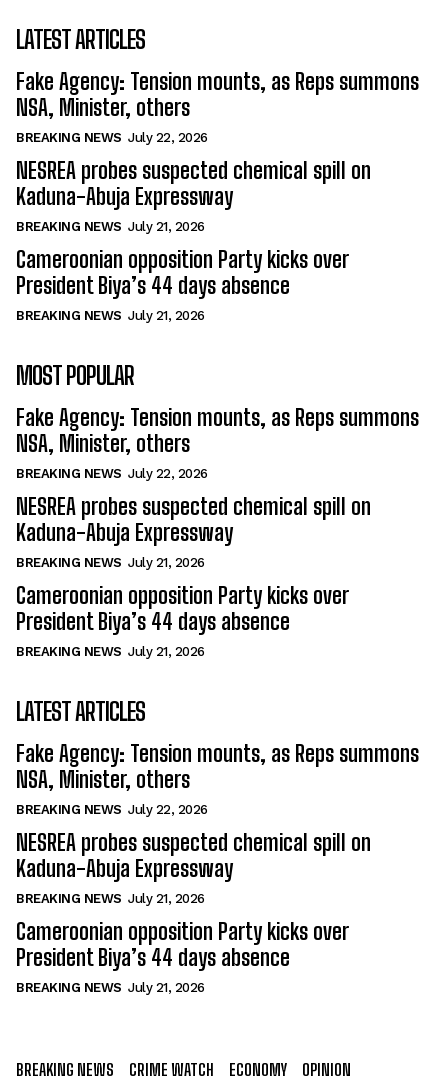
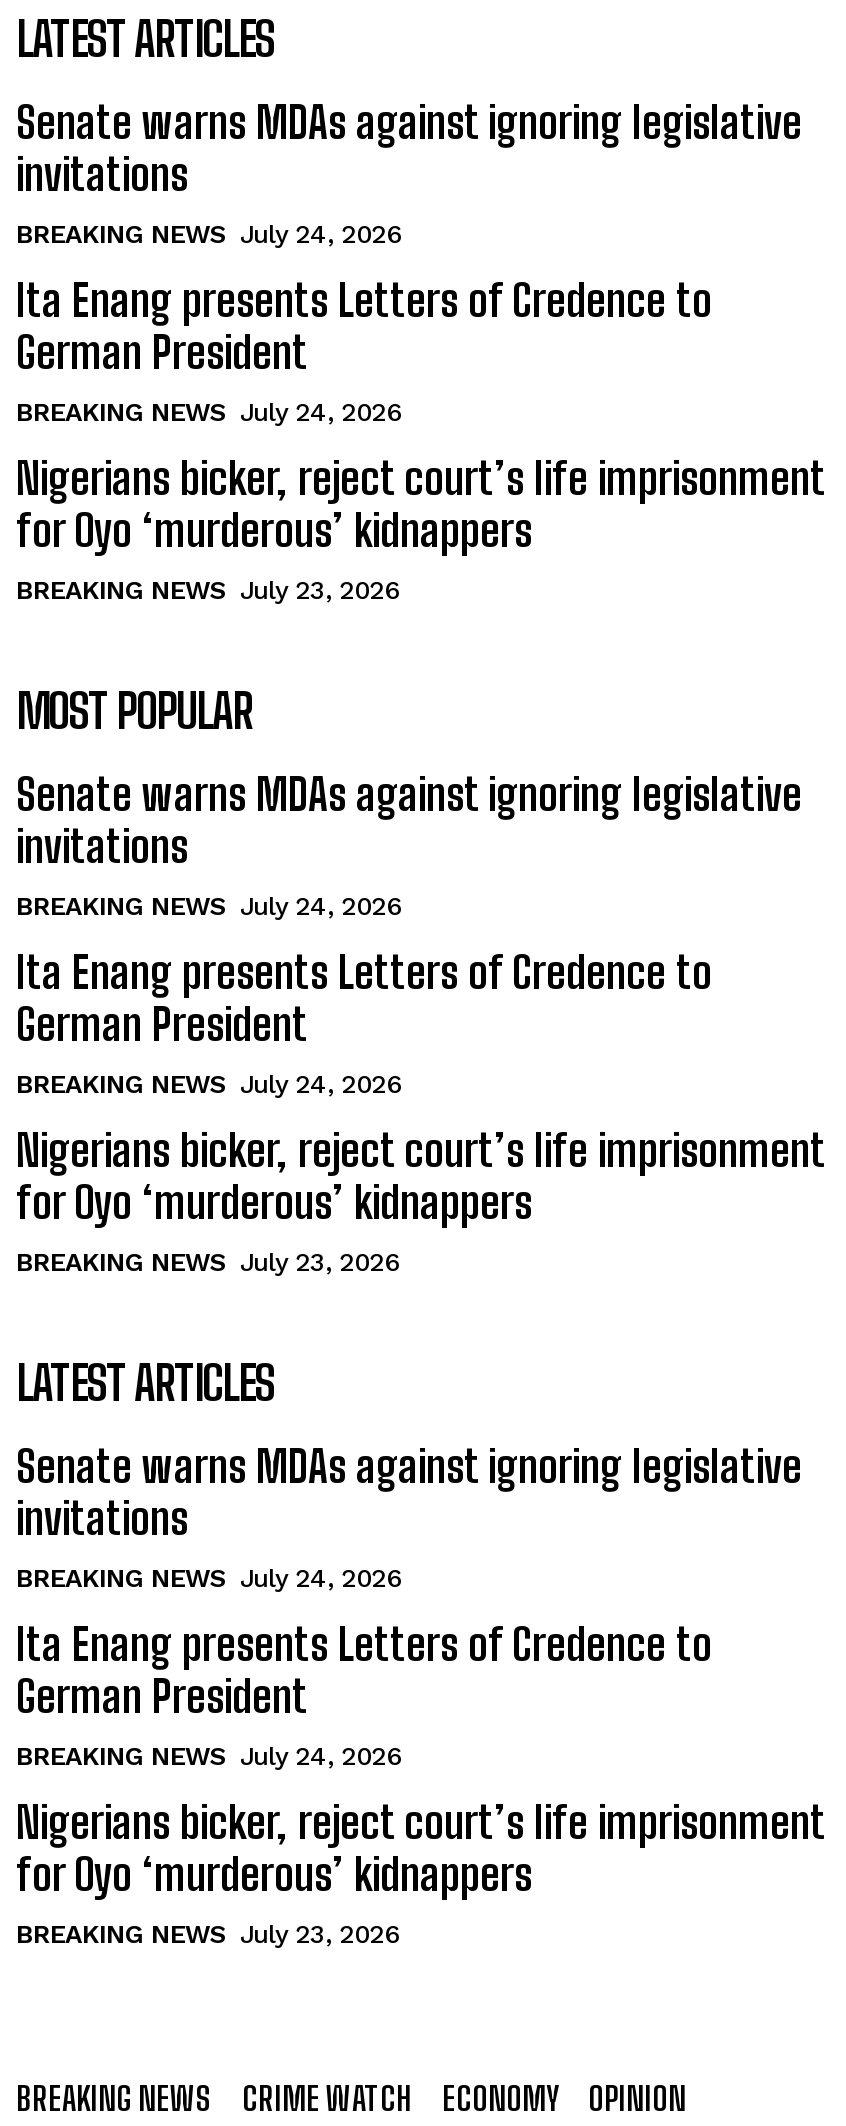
- Fake Agency: Tension mounts, as Reps summons
- NSA, Minister, others
- BREAKING NEWS July 22, 2026
- NESREA probes suspected chemical spill on
- Kaduna-Abuja Expressway
- BREAKING NEWS July 21, 2026
- Cameroonian opposition Party kicks over
- President Biya’s 44 days absence
- BREAKING NEWS July 21, 2026
+ Senate warns MDAs against ignoring legislative
+ invitations
+ BREAKING NEWS July 24, 2026
+ Ita Enang presents Letters of Credence to
+ German President
+ BREAKING NEWS July 24, 2026
+ Nigerians bicker, reject court’s life imprisonment
+ for Oyo ‘murderous’ kidnappers
+ BREAKING NEWS July 23, 2026

- Fake Agency: Tension mounts, as Reps summons
- NSA, Minister, others
- BREAKING NEWS July 22, 2026
- NESREA probes suspected chemical spill on
- Kaduna-Abuja Expressway
- BREAKING NEWS July 21, 2026
- Cameroonian opposition Party kicks over
- President Biya’s 44 days absence
- BREAKING NEWS July 21, 2026
+ Senate warns MDAs against ignoring legislative
+ invitations
+ BREAKING NEWS July 24, 2026
+ Ita Enang presents Letters of Credence to
+ German President
+ BREAKING NEWS July 24, 2026
+ Nigerians bicker, reject court’s life imprisonment
+ for Oyo ‘murderous’ kidnappers
+ BREAKING NEWS July 23, 2026

- Fake Agency: Tension mounts, as Reps summons
- NSA, Minister, others
- BREAKING NEWS July 22, 2026
- NESREA probes suspected chemical spill on
- Kaduna-Abuja Expressway
- BREAKING NEWS July 21, 2026
- Cameroonian opposition Party kicks over
- President Biya’s 44 days absence
- BREAKING NEWS July 21, 2026
+ Senate warns MDAs against ignoring legislative
+ invitations
+ BREAKING NEWS July 24, 2026
+ Ita Enang presents Letters of Credence to
+ German President
+ BREAKING NEWS July 24, 2026
+ Nigerians bicker, reject court’s life imprisonment
+ for Oyo ‘murderous’ kidnappers
+ BREAKING NEWS July 23, 2026
